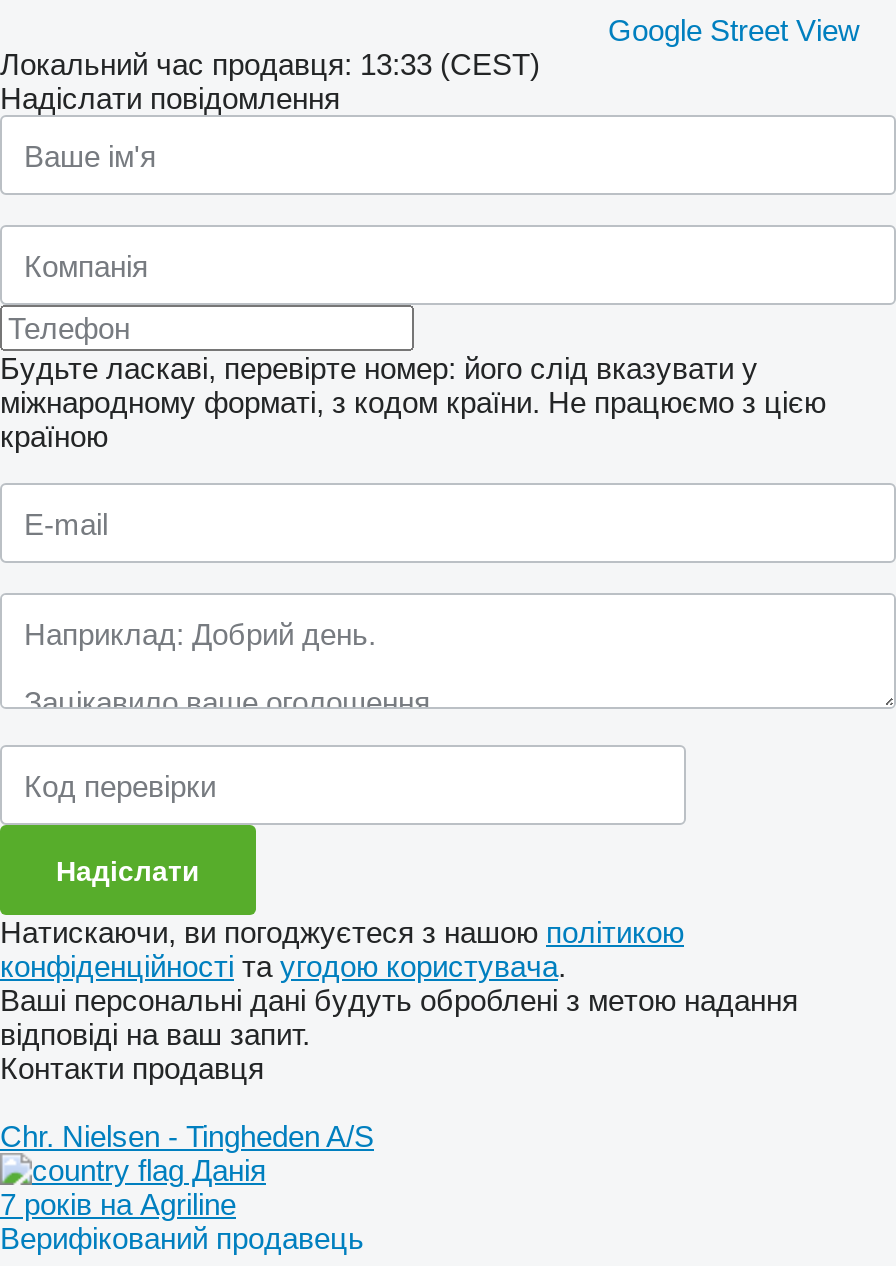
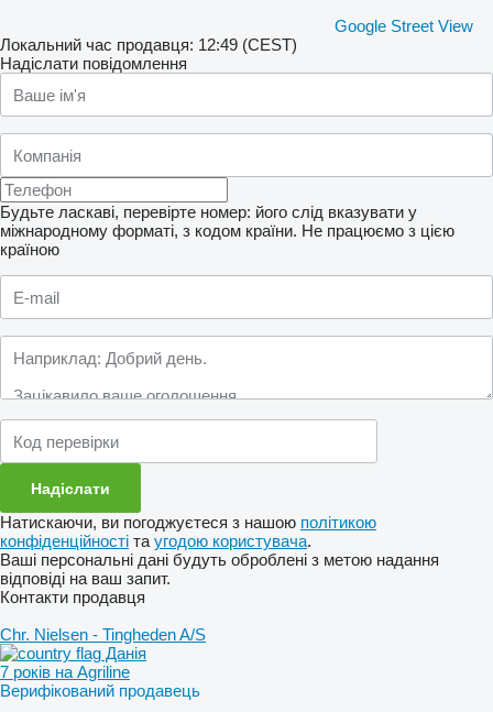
- Локальний час продавця: 13:33 (CEST)
+ Локальний час продавця: 12:49 (CEST)
